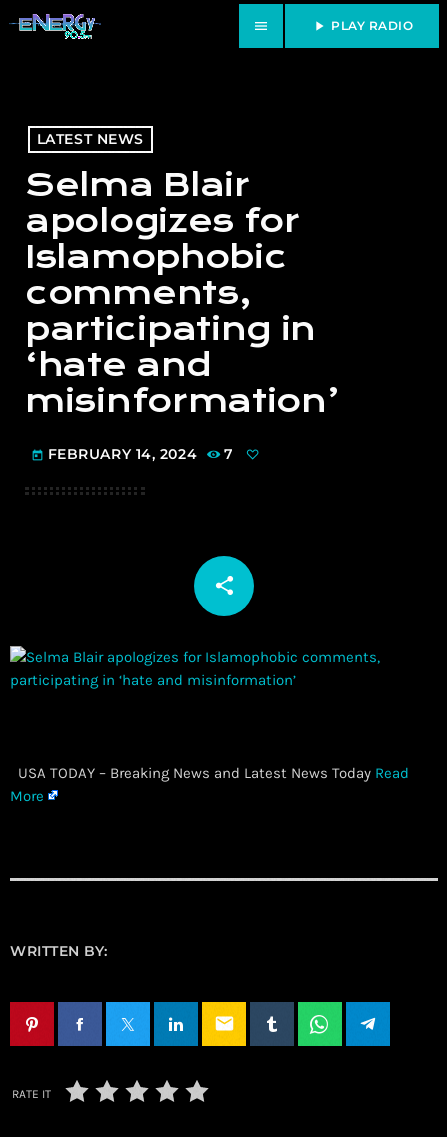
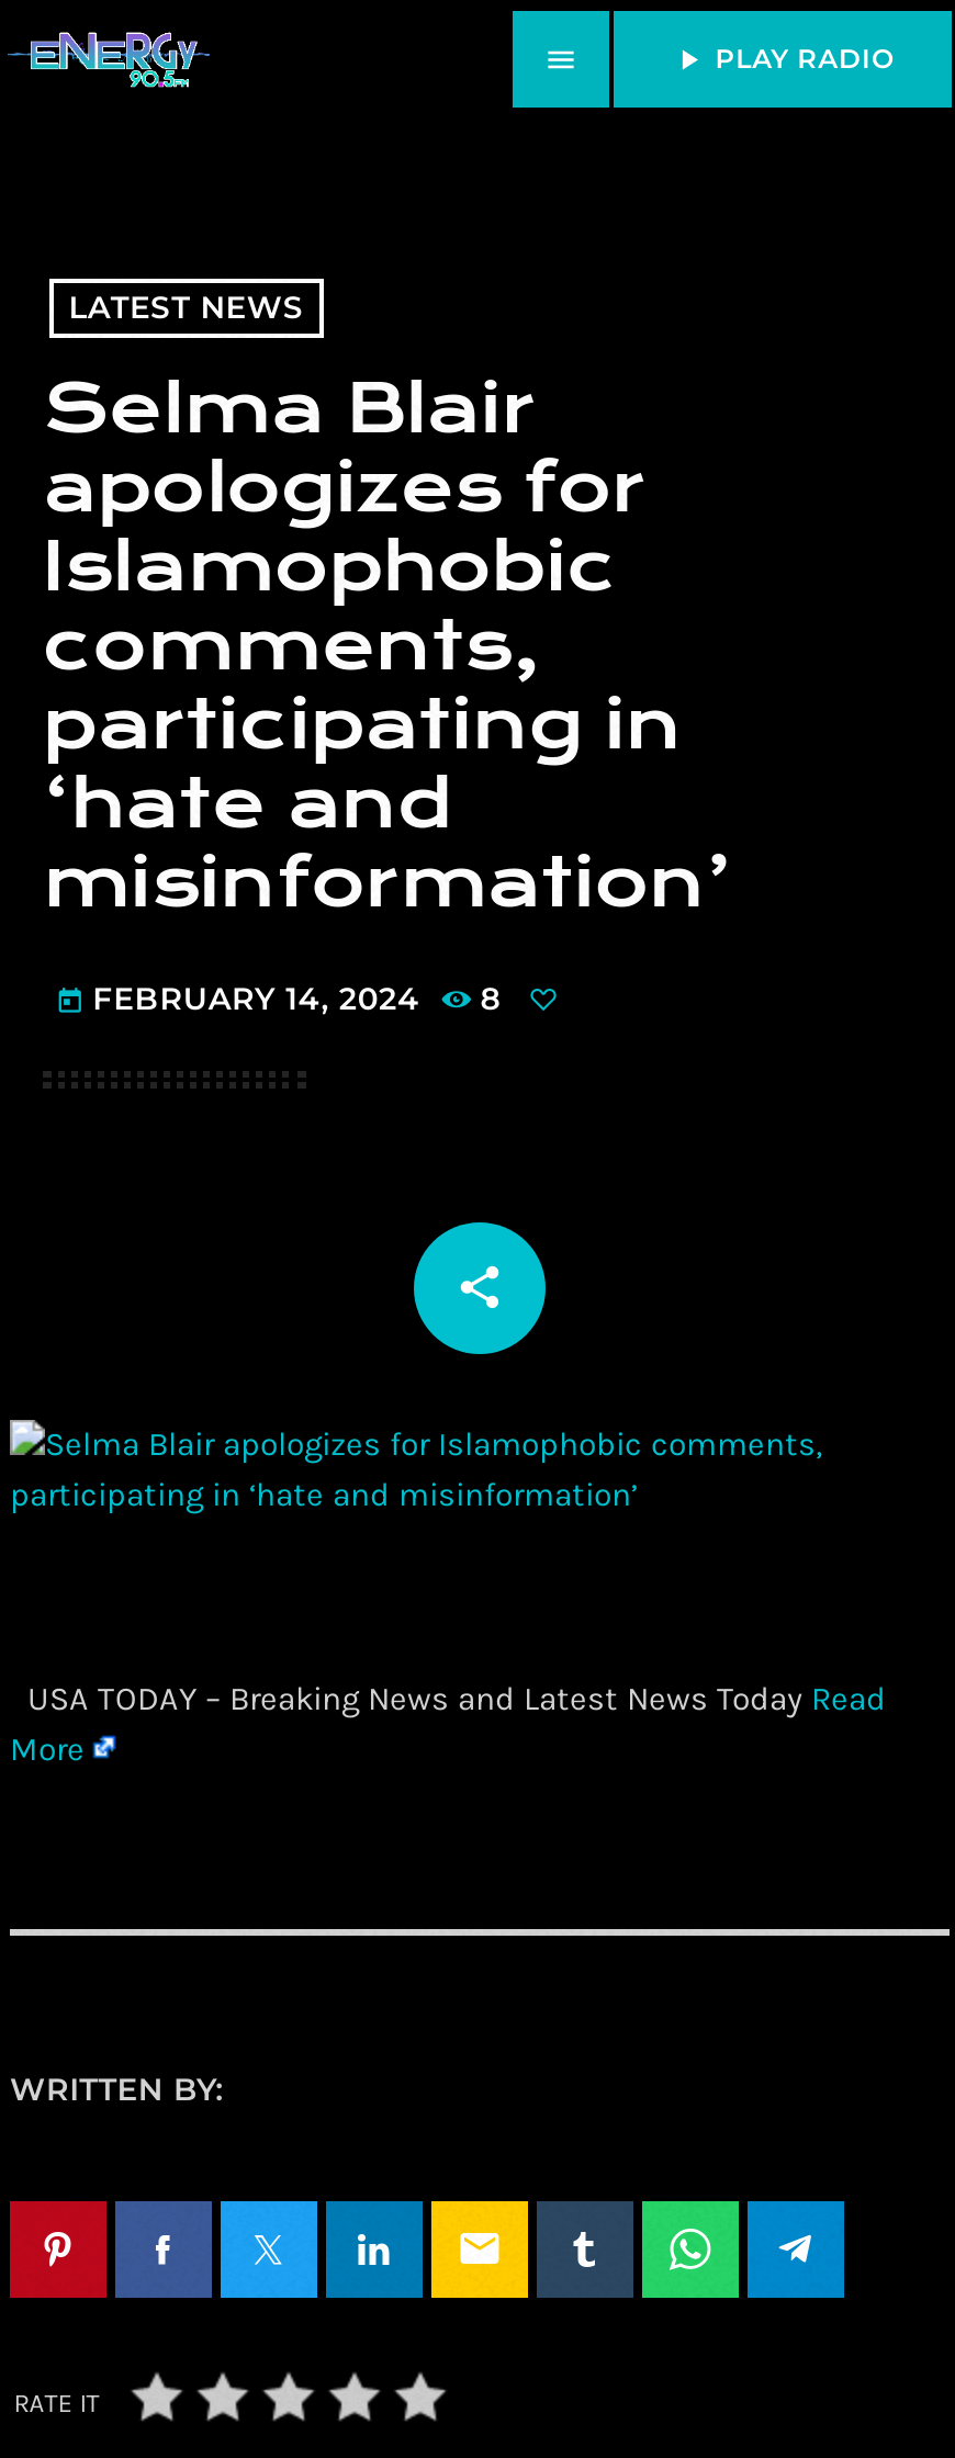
- 7
+ 8
